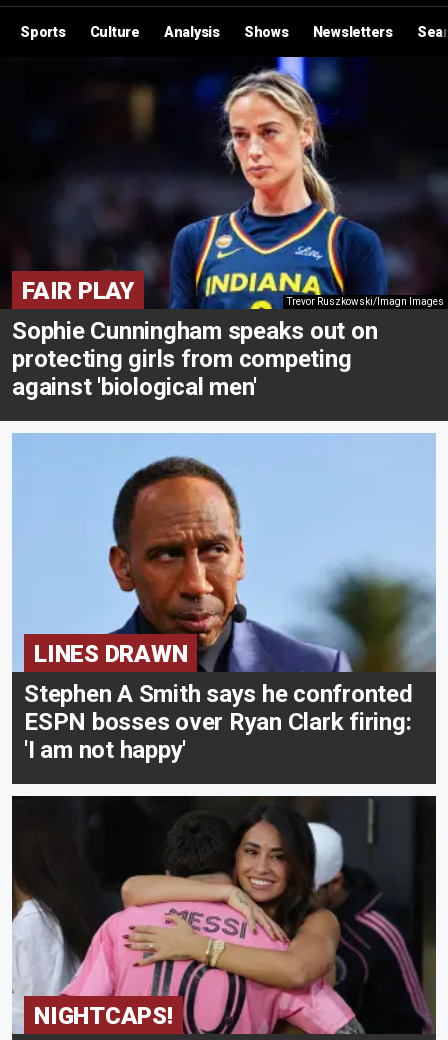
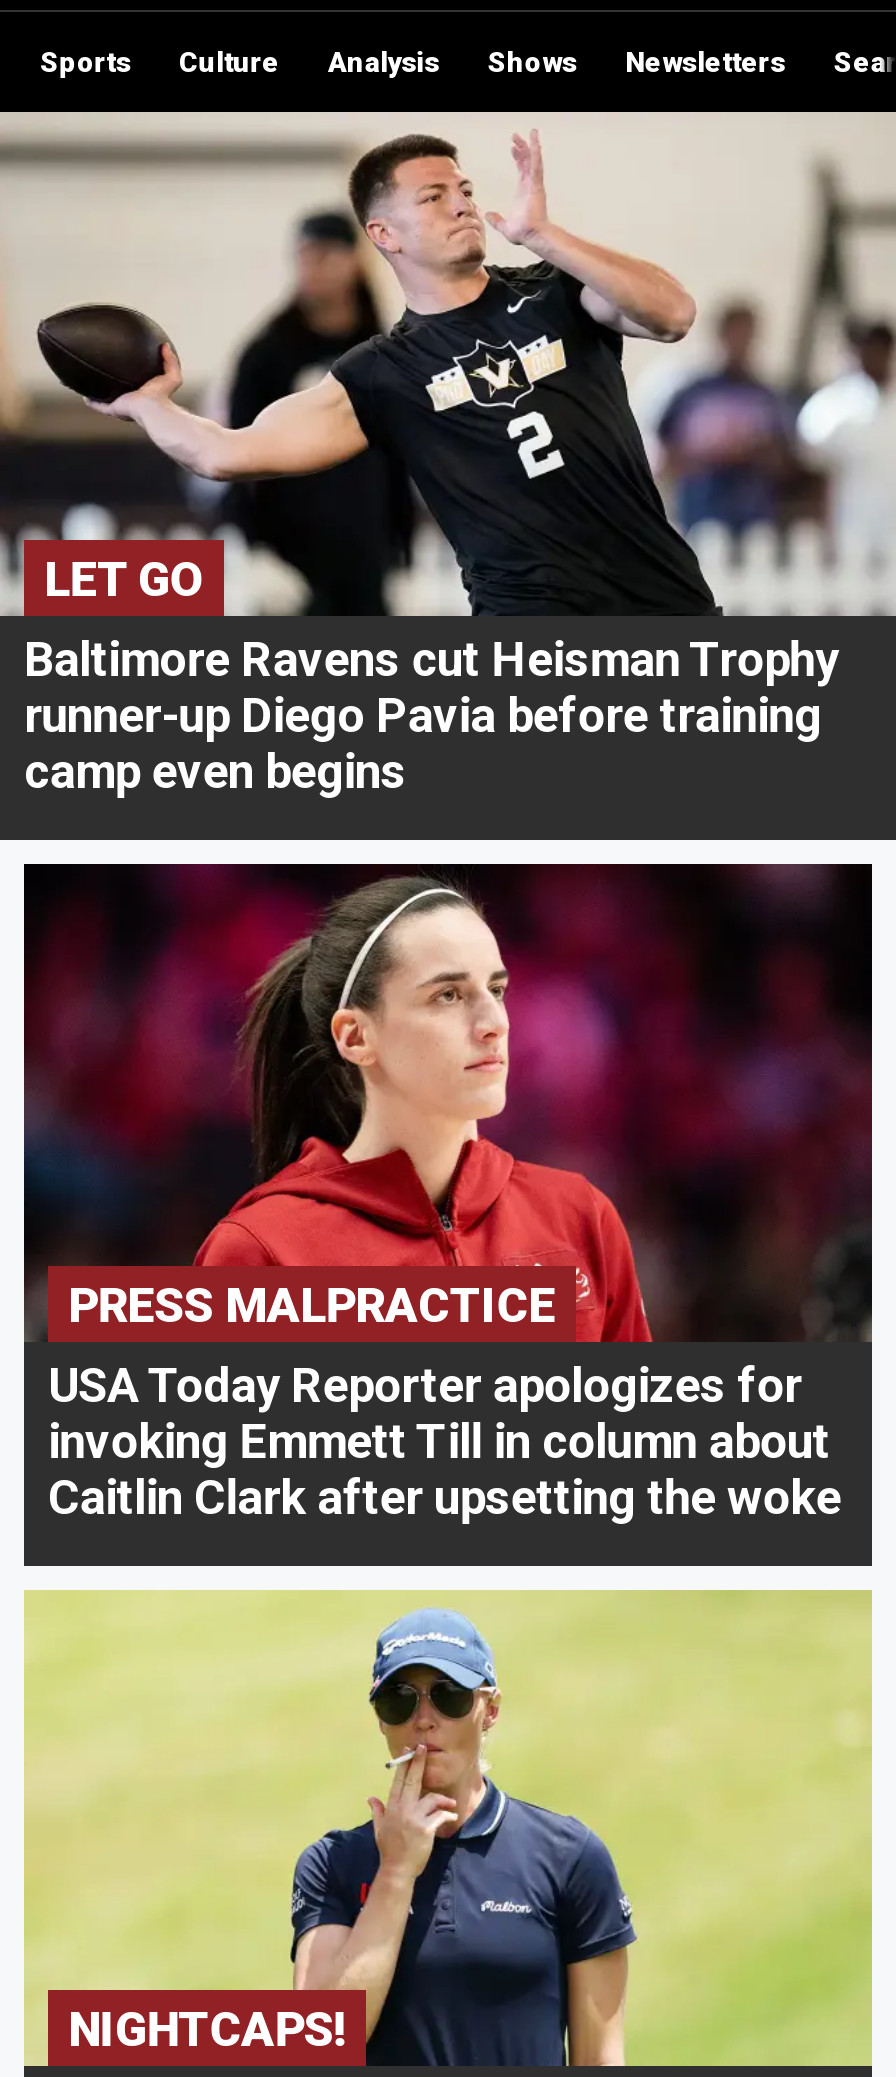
- [image]
- FAIR PLAY
- Trevor Ruszkowski/Imagn Images
- Sophie Cunningham speaks out on
- protecting girls from competing
- against 'biological men'
+ [image]
+ LET GO
+ Baltimore Ravens cut Heisman Trophy
+ runner-up Diego Pavia before training
+ camp even begins

- [image]
- LINES DRAWN
- Stephen A Smith says he confronted
- ESPN bosses over Ryan Clark firing:
- 'I am not happy'
+ [image]
+ PRESS MALPRACTICE
+ USA Today Reporter apologizes for
+ invoking Emmett Till in column about
+ Caitlin Clark after upsetting the woke

- [image]
+ [image]
